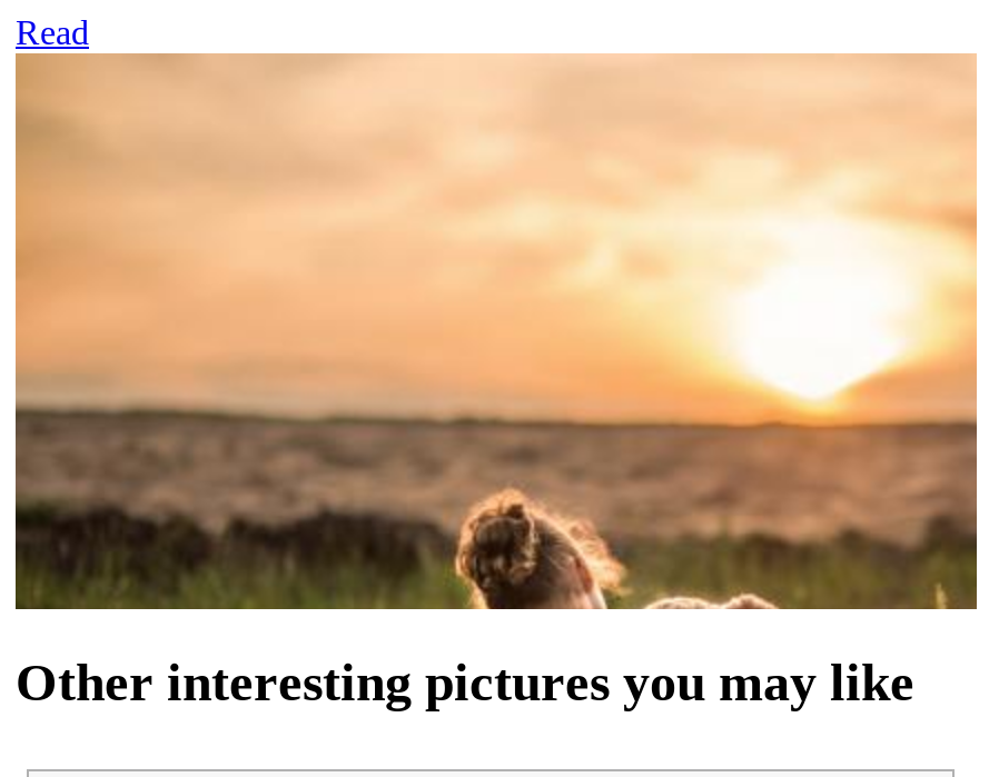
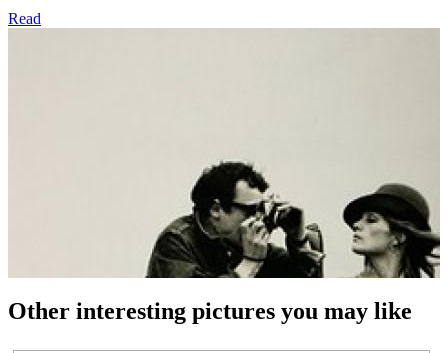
- [image]
+ [image]
